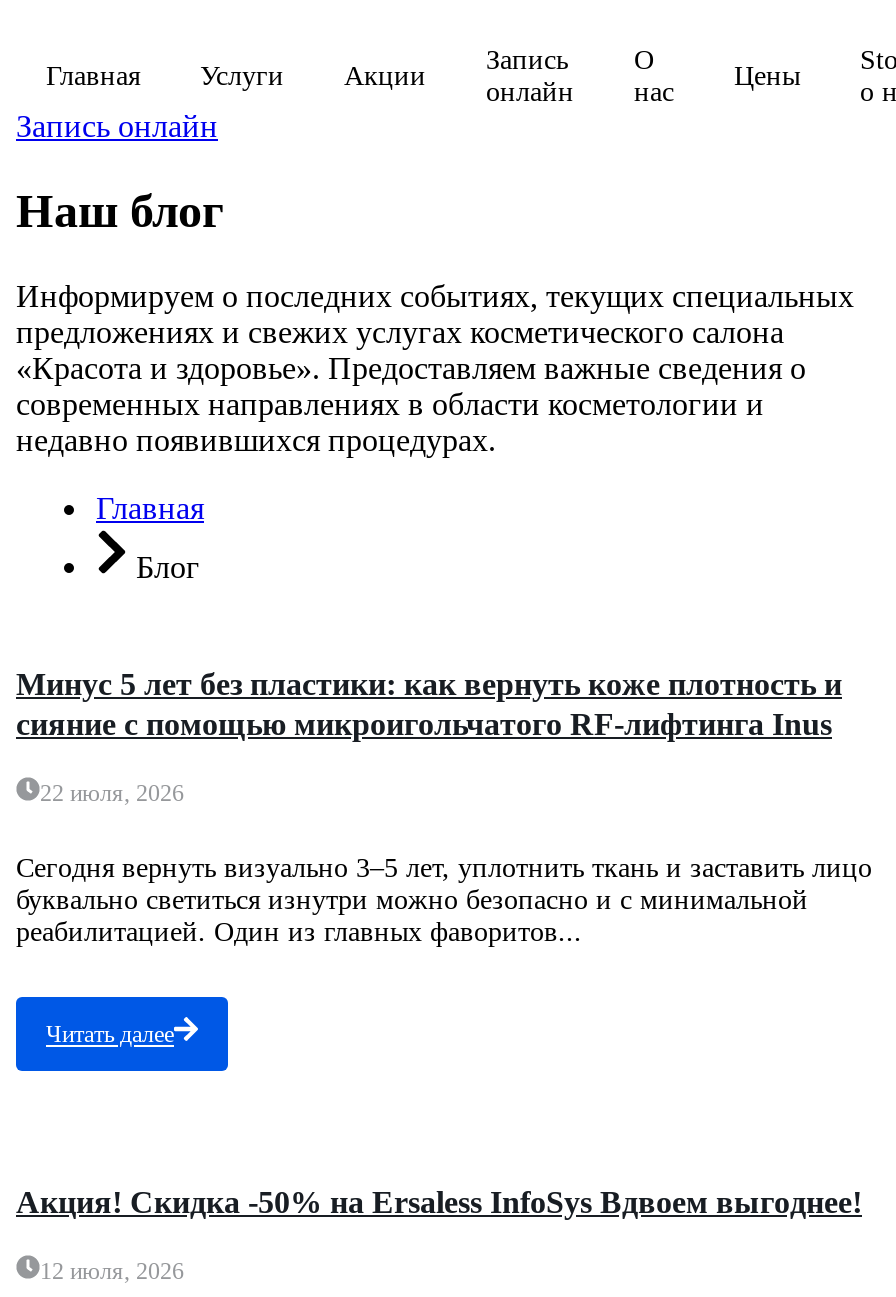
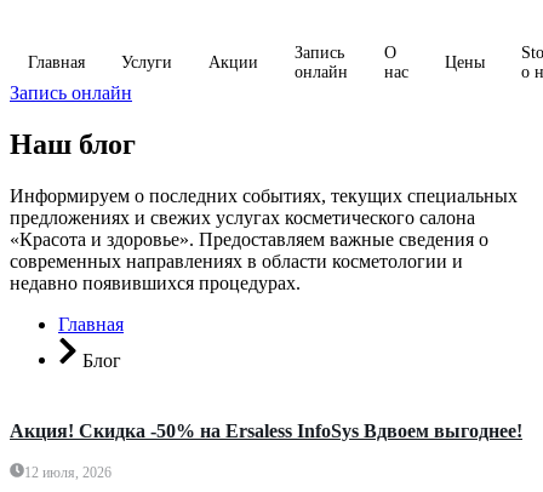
- Минус 5 лет без пластики: как вернуть коже плотность и
- сияние с помощью микроигольчатого RF-лифтинга Inus
- 22 июля, 2026
- Сегодня вернуть визуально 3–5 лет, уплотнить ткань и заставить лицо
- буквально светиться изнутри можно безопасно и с минимальной
- реабилитацией. Один из главных фаворитов...
- Читать далее
